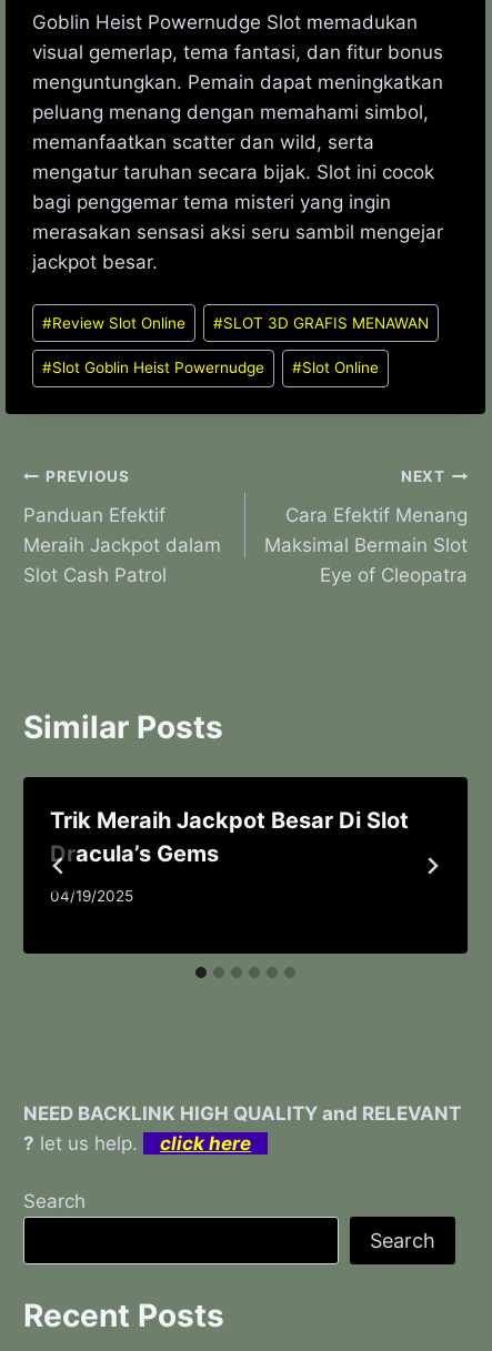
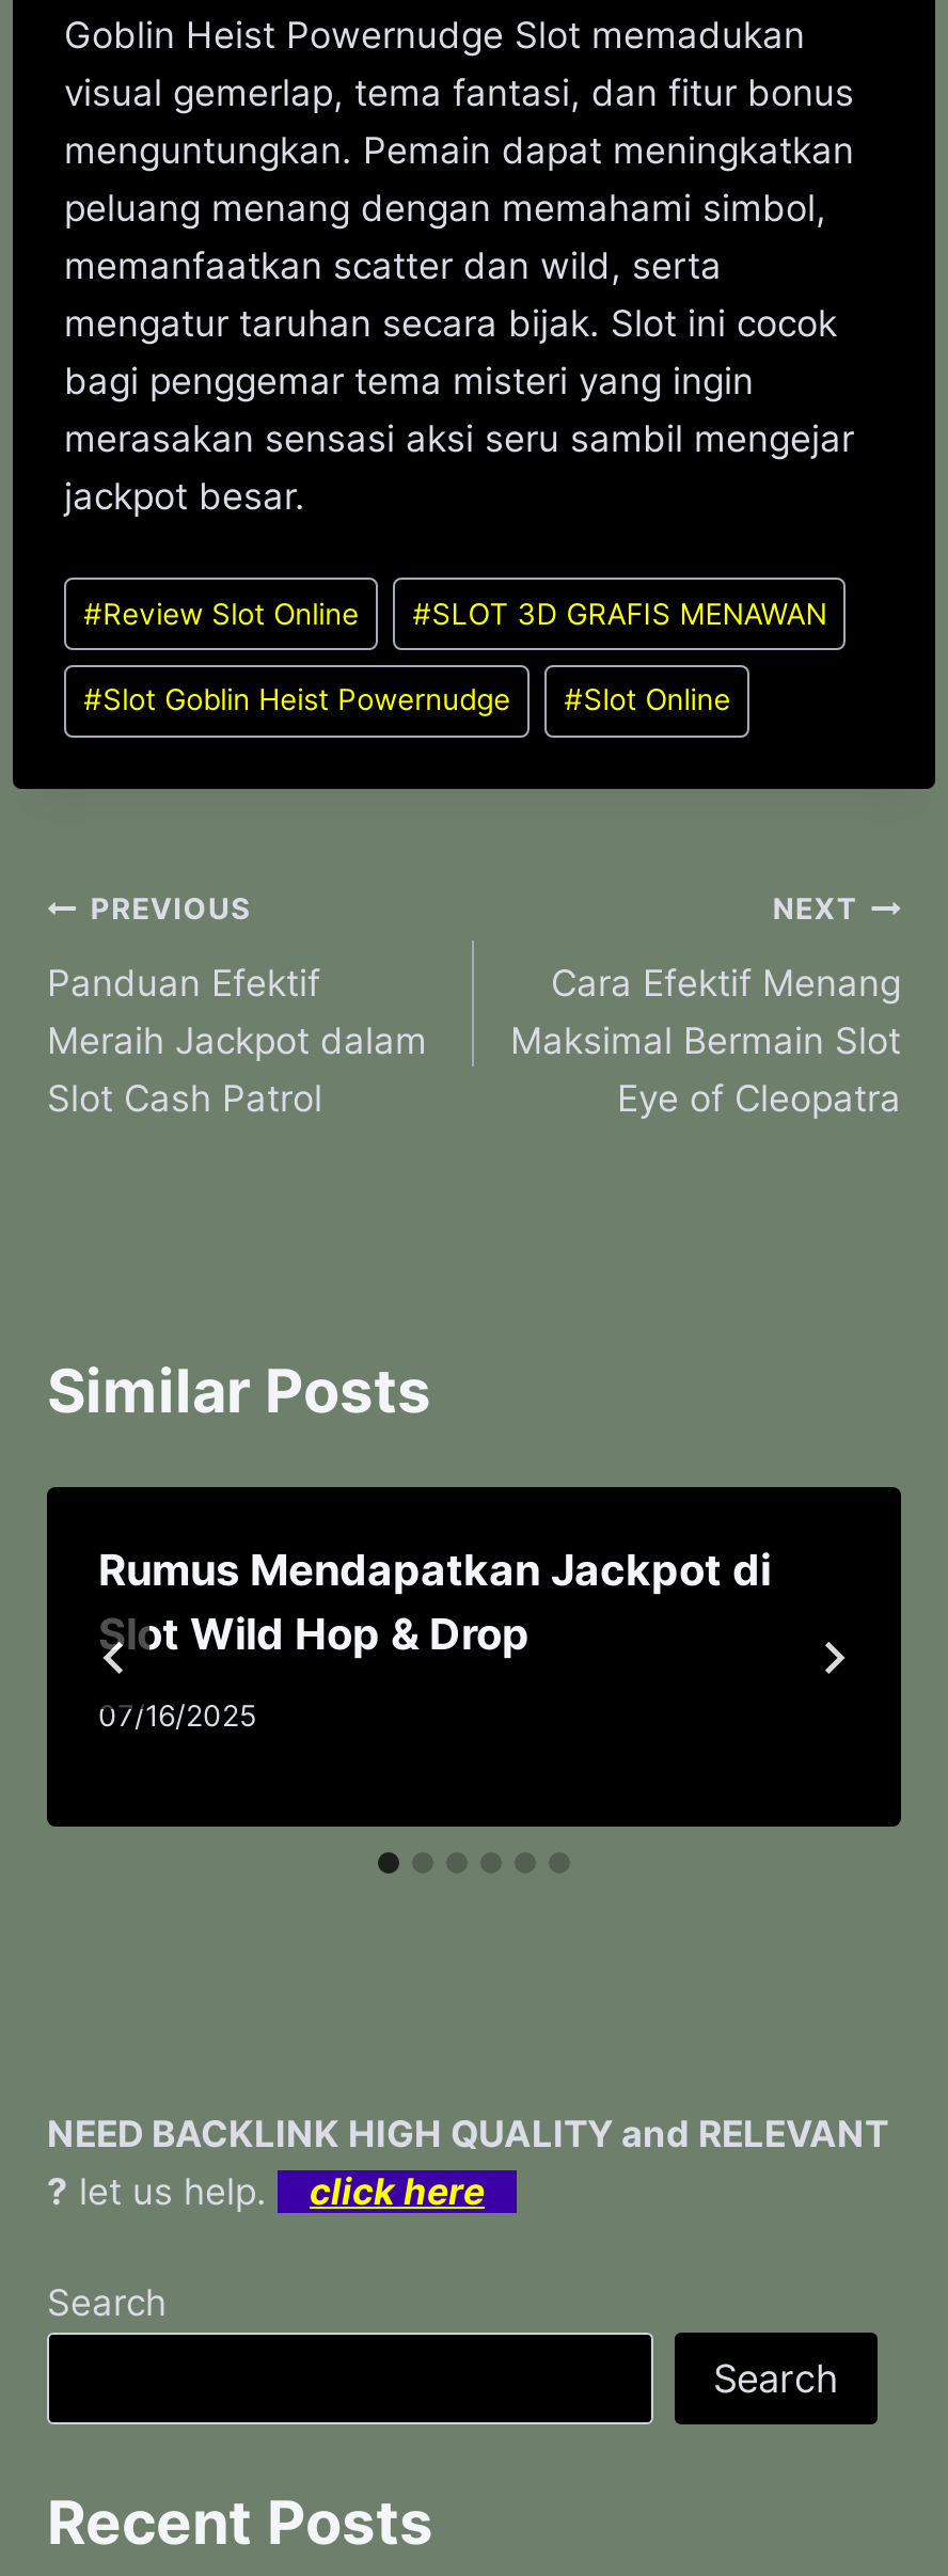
- Trik Meraih Jackpot Besar Di Slot
- Dracula’s Gems
+ Rumus Mendapatkan Jackpot di
+ Slot Wild Hop & Drop

- 04/19/2025
+ 07/16/2025
